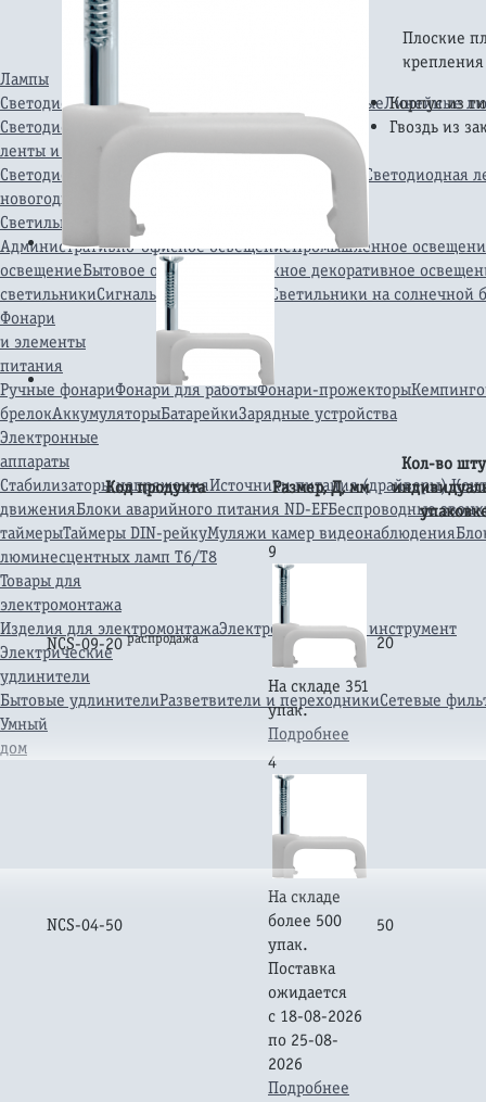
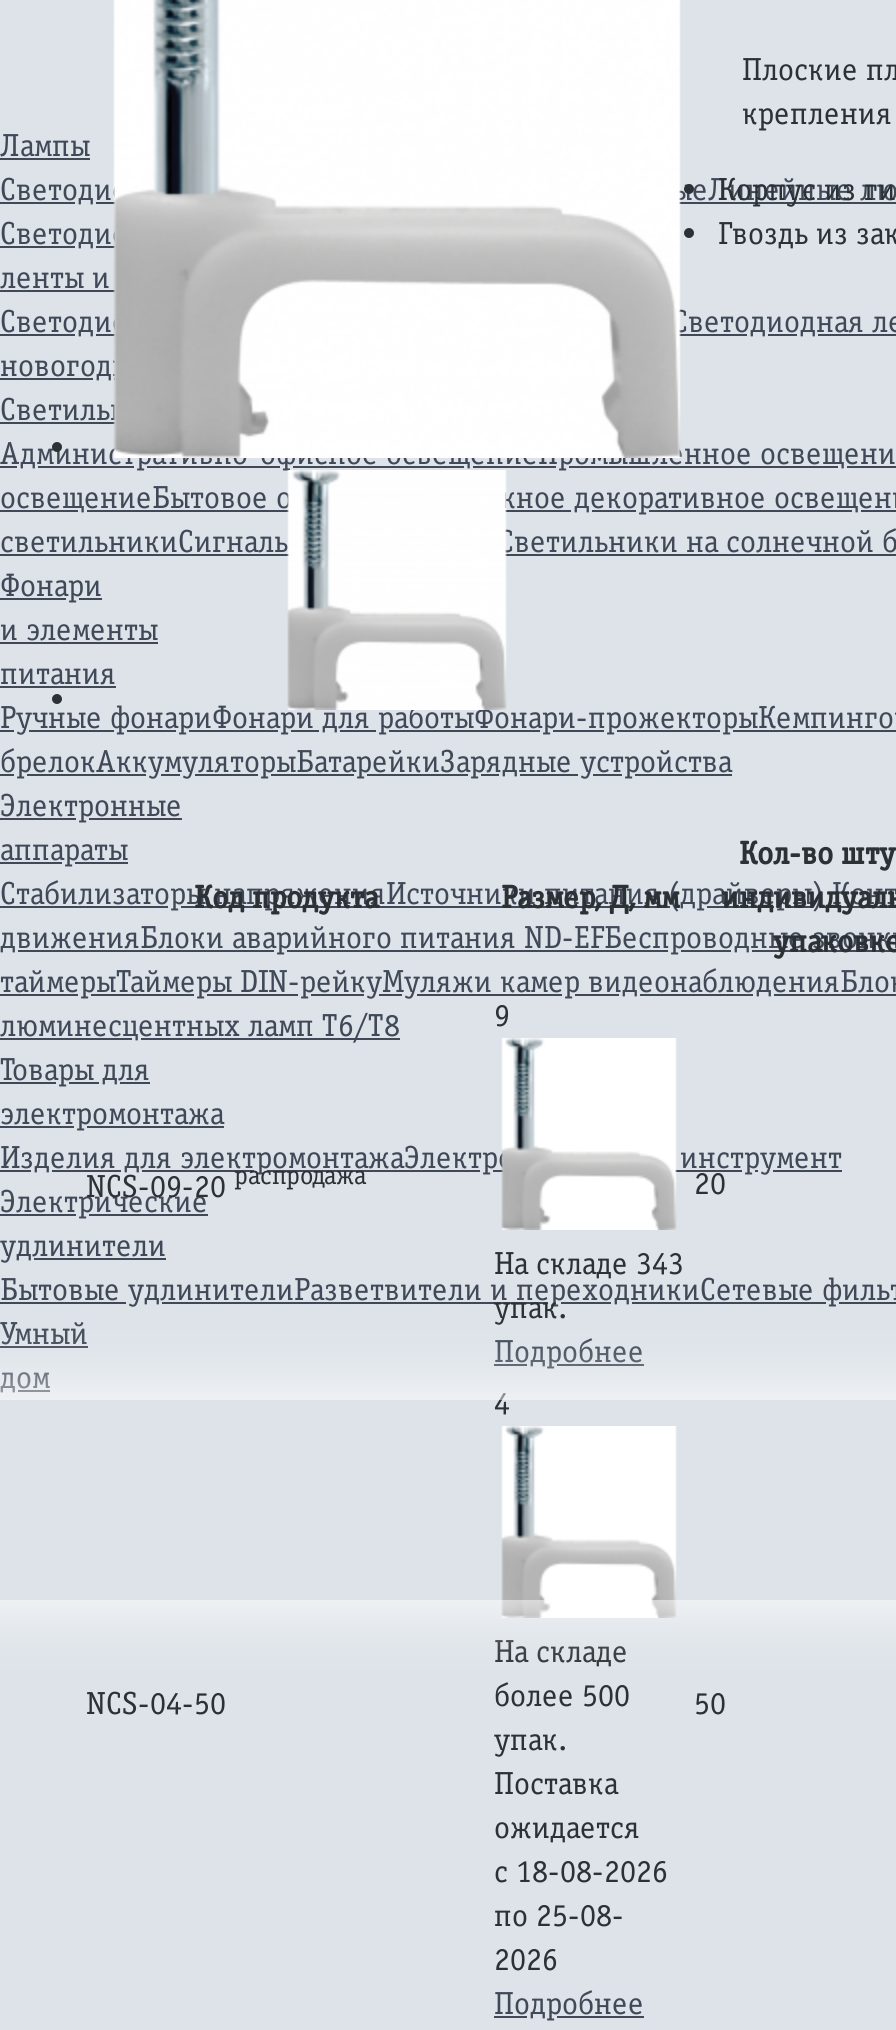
- На складе 351
+ На складе 343
